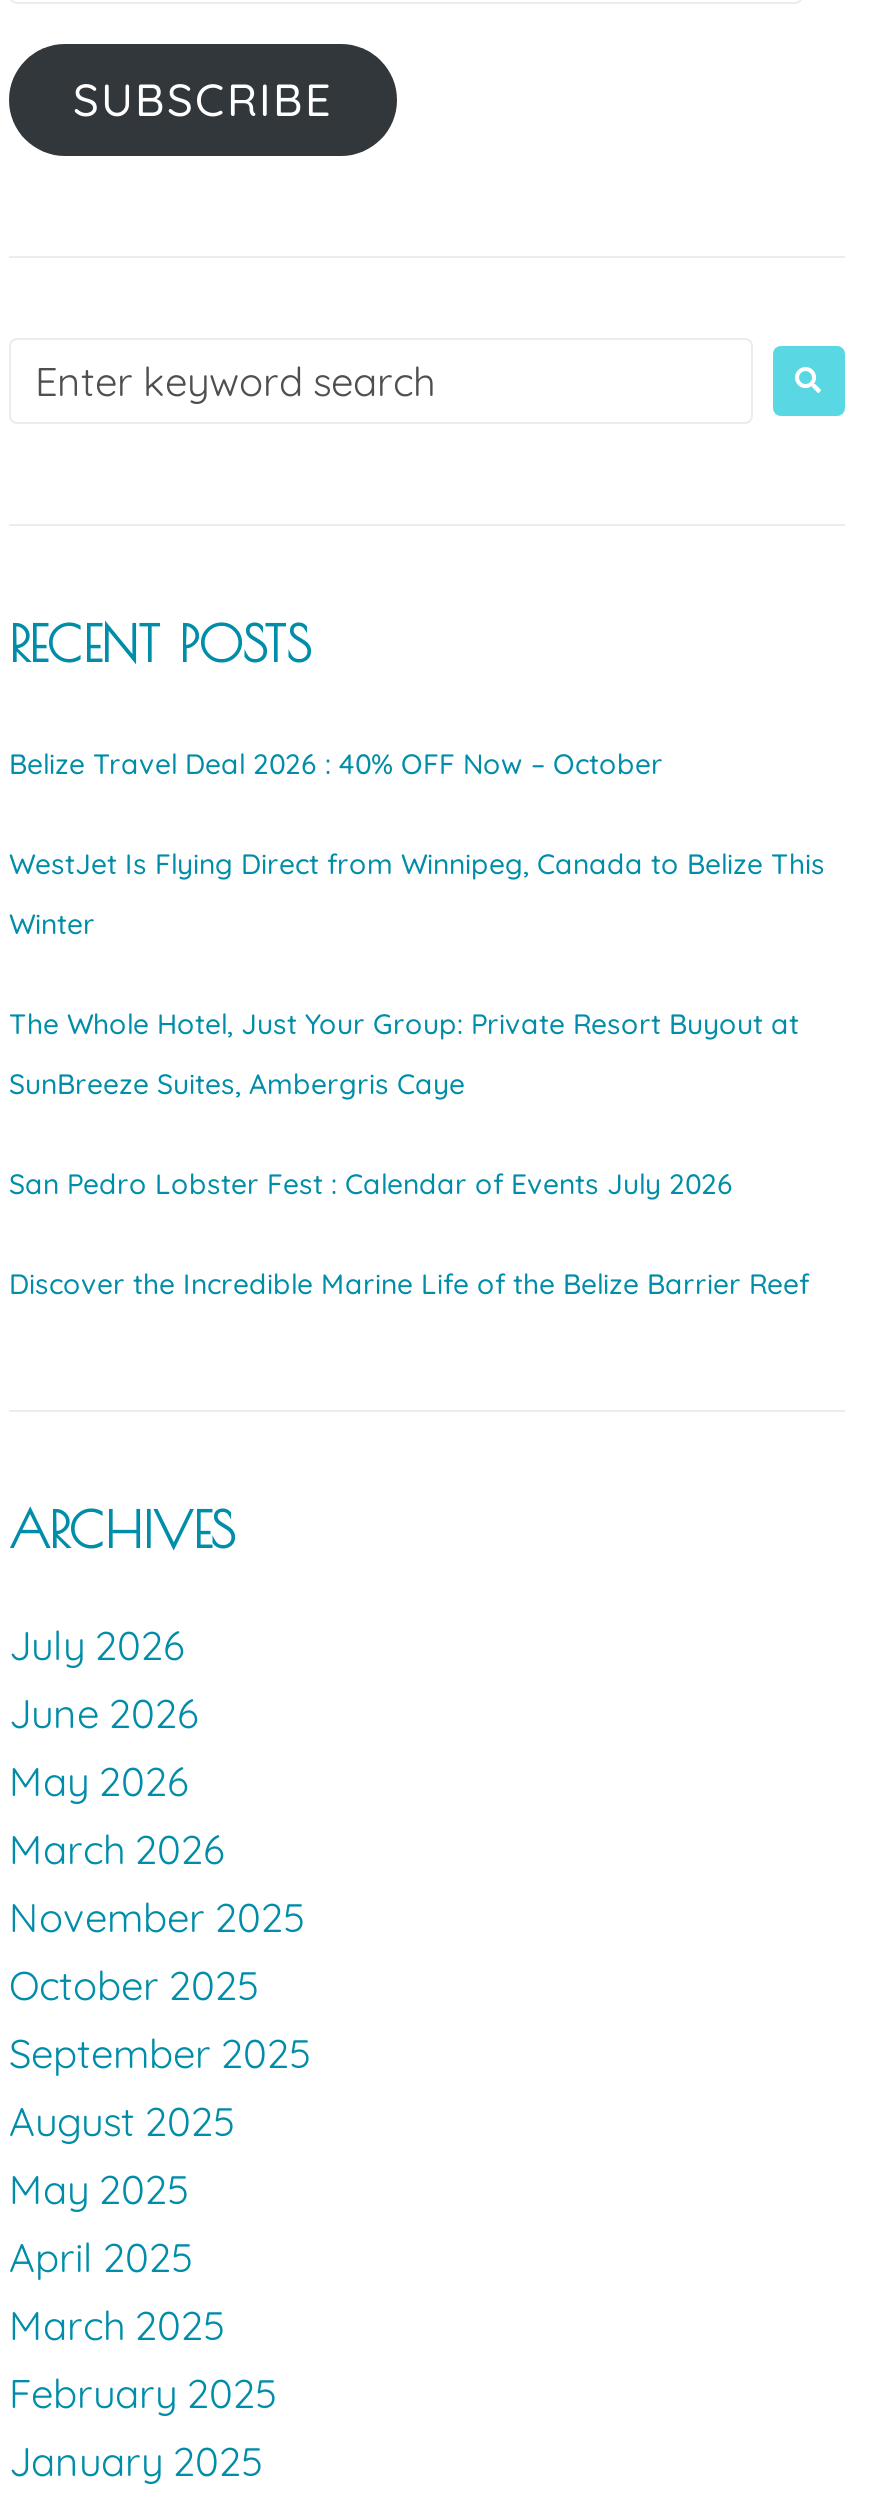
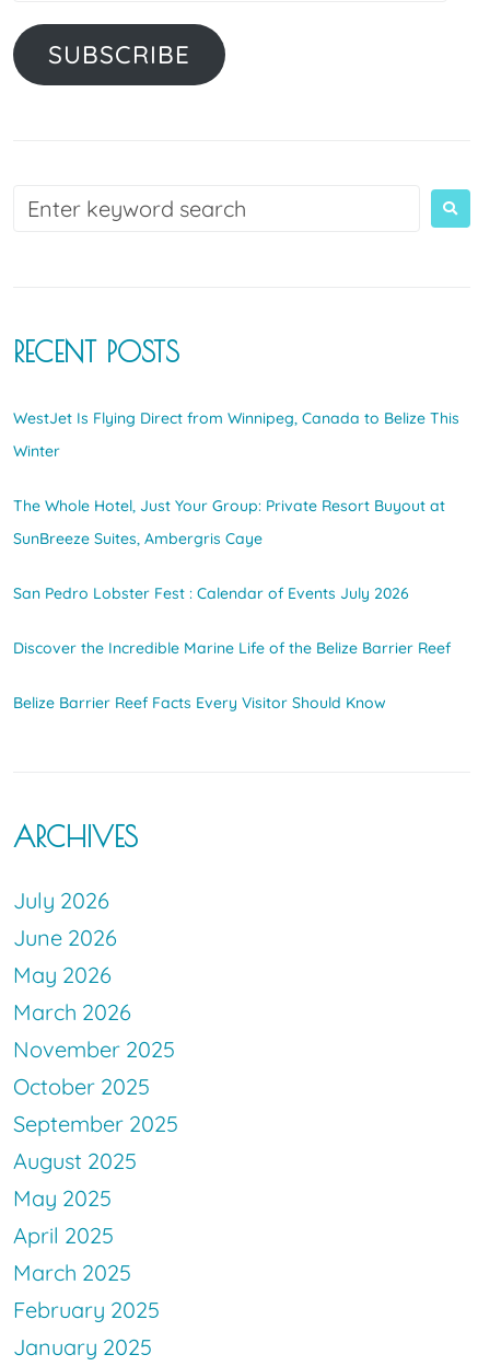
- Belize Travel Deal 2026 : 40% OFF Now – October

moved up: WestJet Is Flying Direct from Winnipeg, Canada to Belize This | Winter | The Whole Hotel, Just Your Group: Private Resort Buyout at | SunBreeze Suites, Ambergris Caye | San Pedro Lobster Fest : Calendar of Events July 2026 | Discover the Incredible Marine Life of the Belize Barrier Reef

+ Belize Barrier Reef Facts Every Visitor Should Know
